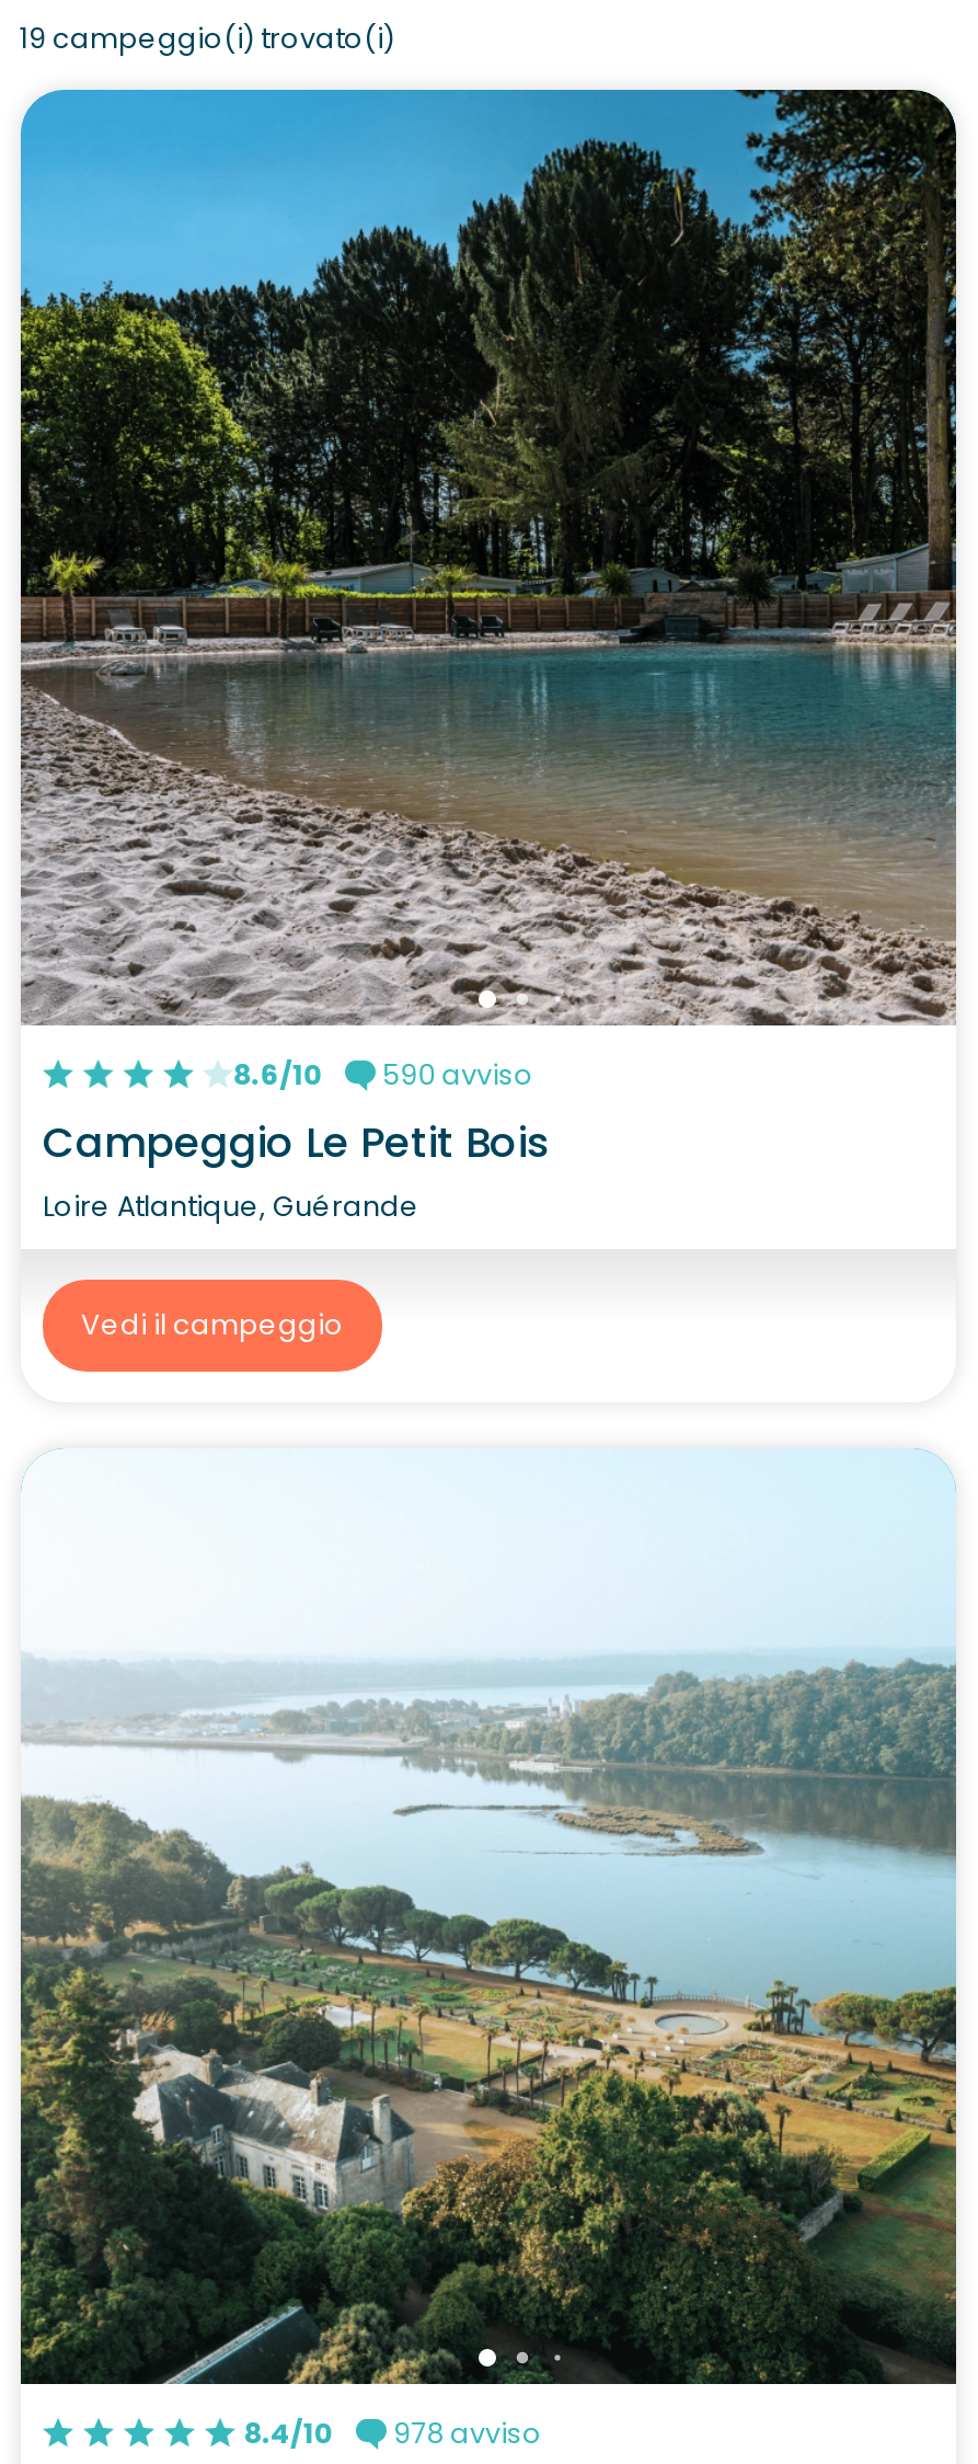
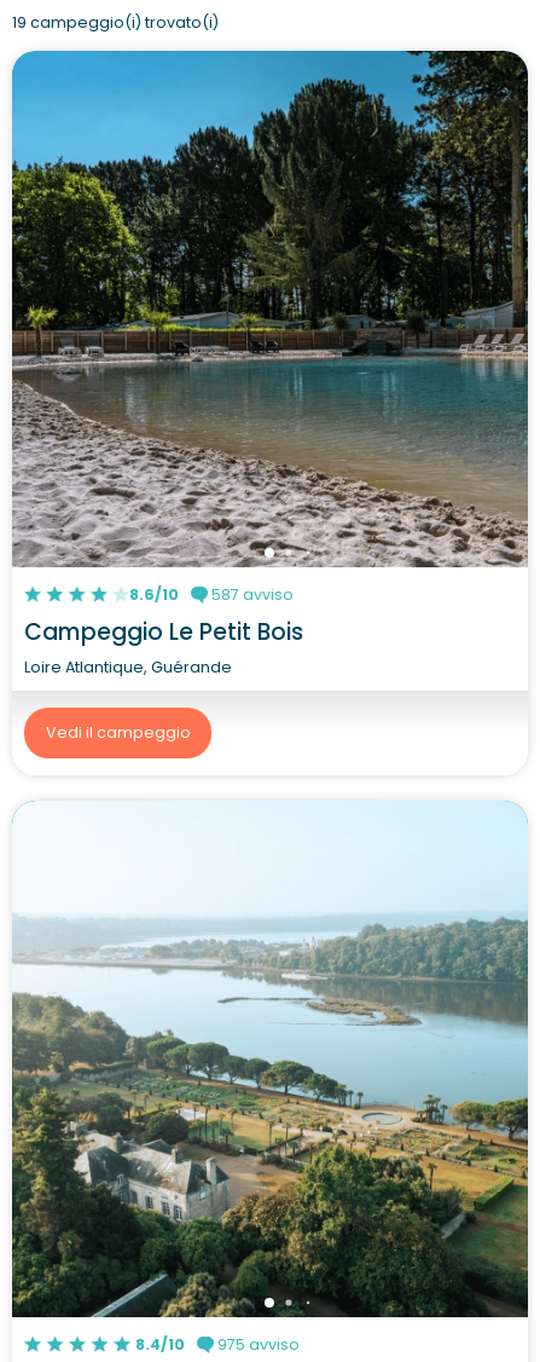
- 8.6/10 590 avviso
+ 8.6/10 587 avviso

- 8.4/10 978 avviso
+ 8.4/10 975 avviso
